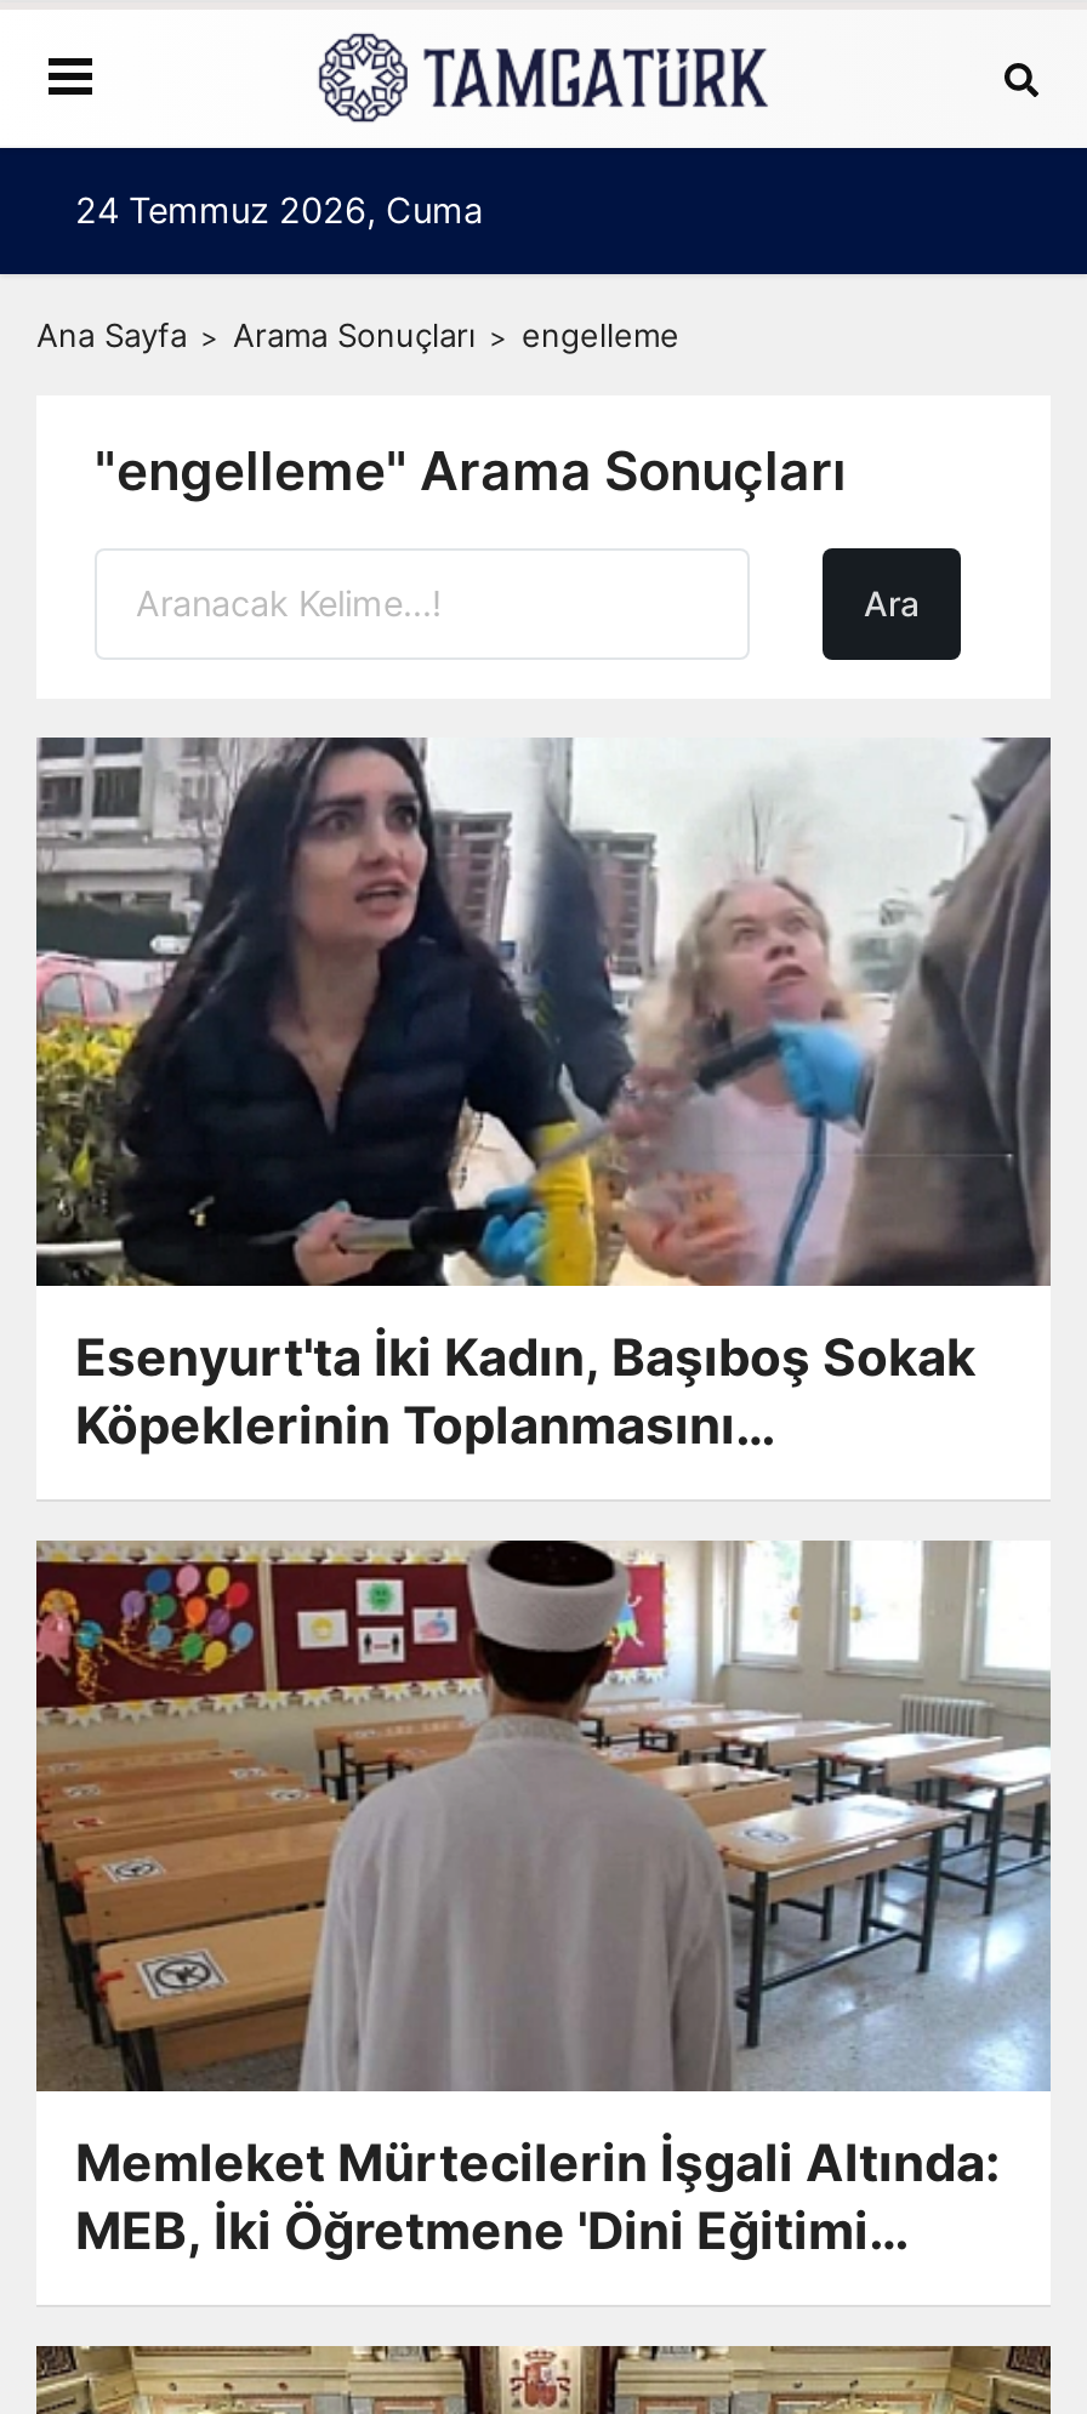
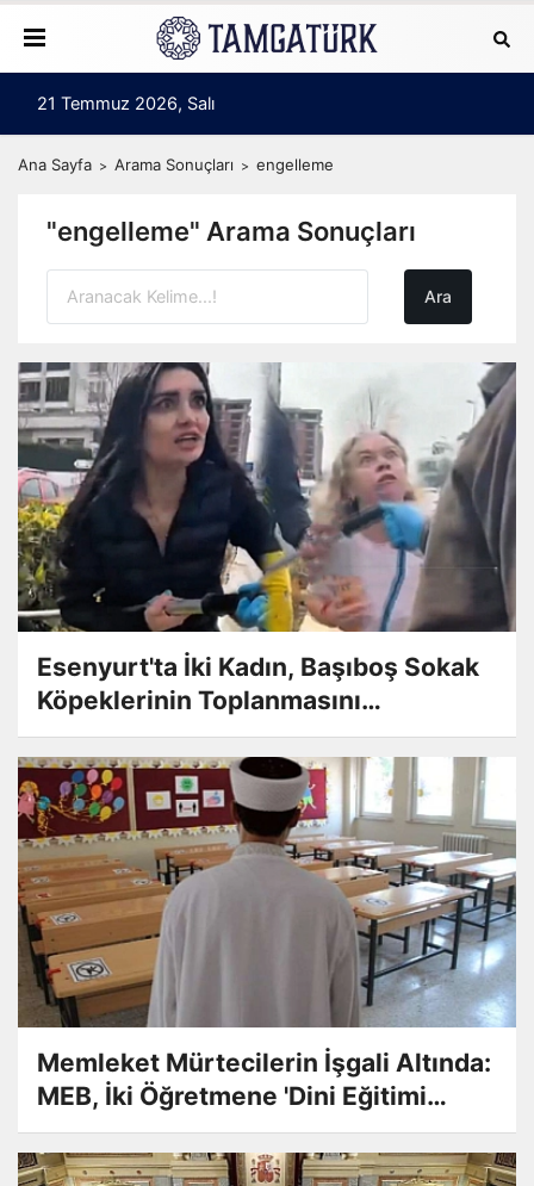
- 24 Temmuz 2026, Cuma
+ 21 Temmuz 2026, Salı
